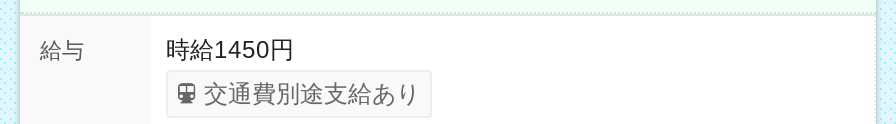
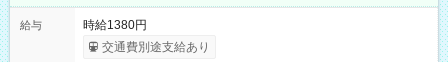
- 時給1450円
+ 時給1380円
